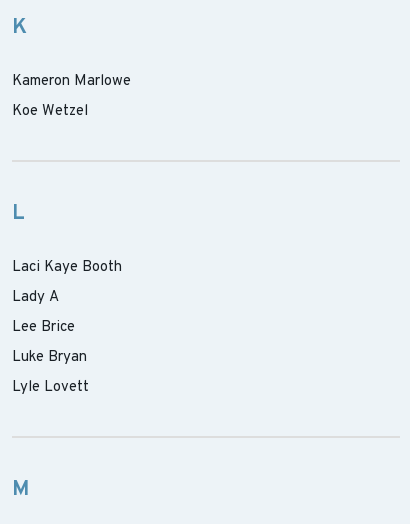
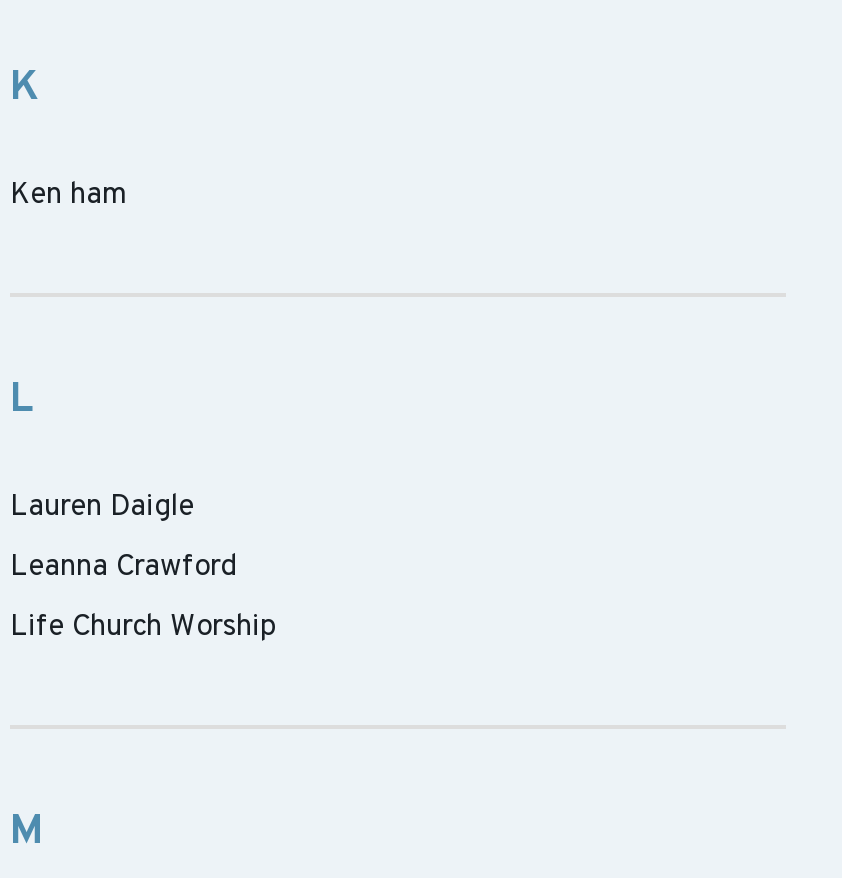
- Kameron Marlowe
- Koe Wetzel
+ Ken ham

- Laci Kaye Booth
- Lady A
- Lee Brice
- Luke Bryan
- Lyle Lovett
+ Lauren Daigle
+ Leanna Crawford
+ Life Church Worship
